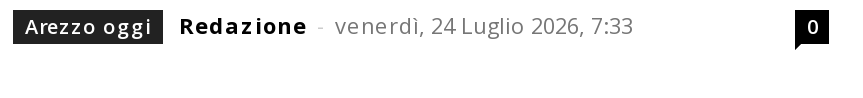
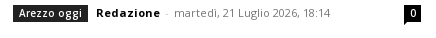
- Redazione - venerdì, 24 Luglio 2026, 7:33
+ Redazione - martedì, 21 Luglio 2026, 18:14
